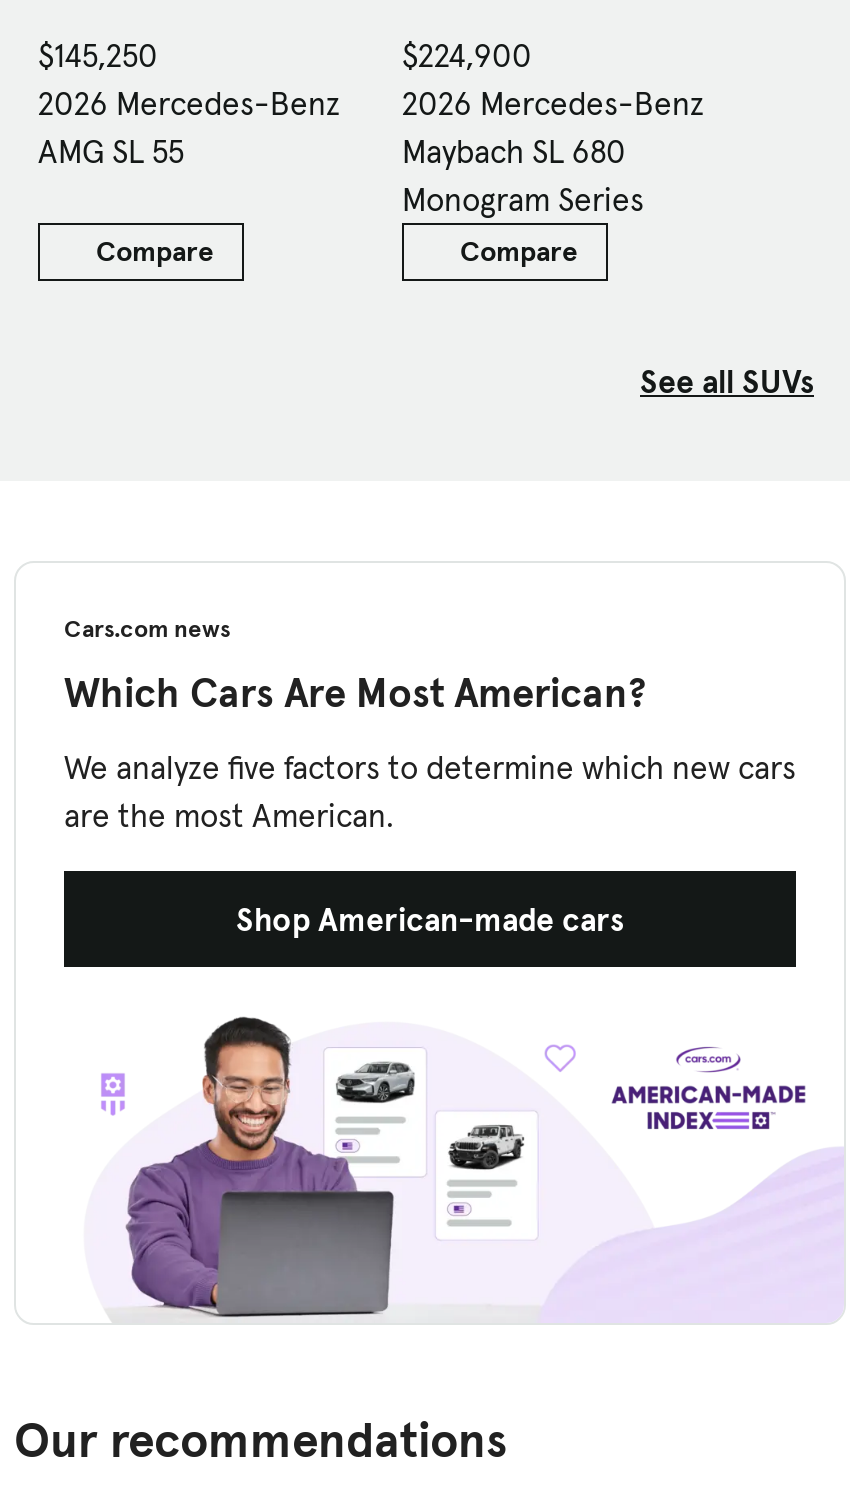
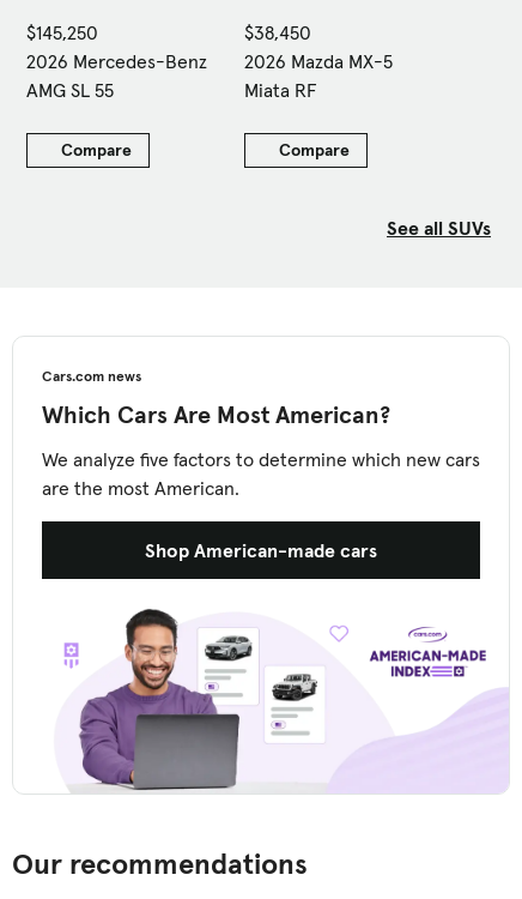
- $224,900
- 2026 Mercedes-Benz
- Maybach SL 680
- Monogram Series
+ $38,450
+ 2026 Mazda MX-5
+ Miata RF
